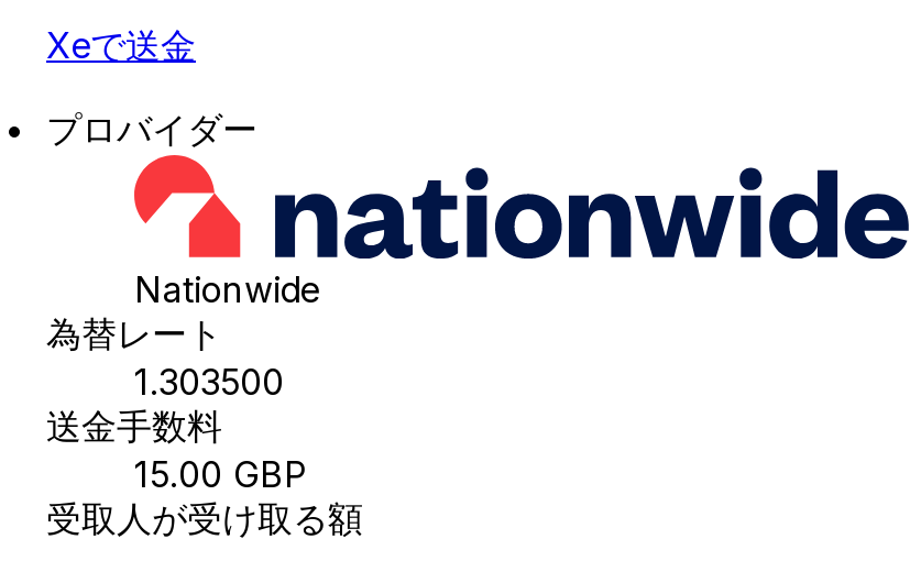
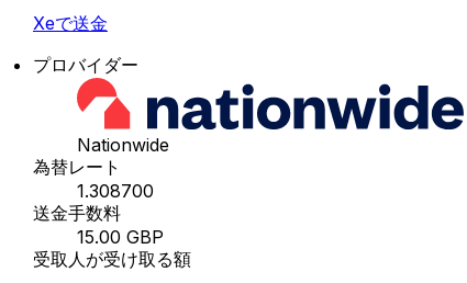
- 1.303500
+ 1.308700
